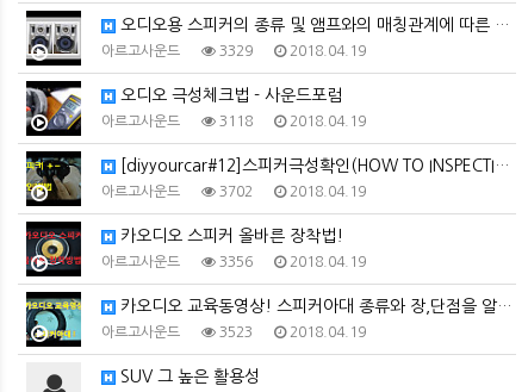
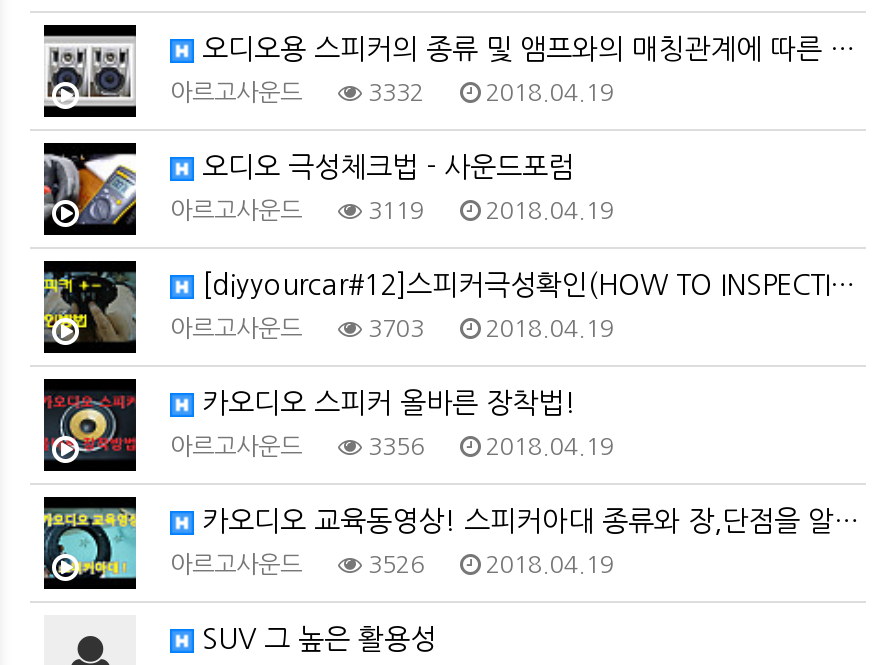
- 3329
+ 3332

- 3118
+ 3119

- 3702
+ 3703

- 3523
+ 3526
